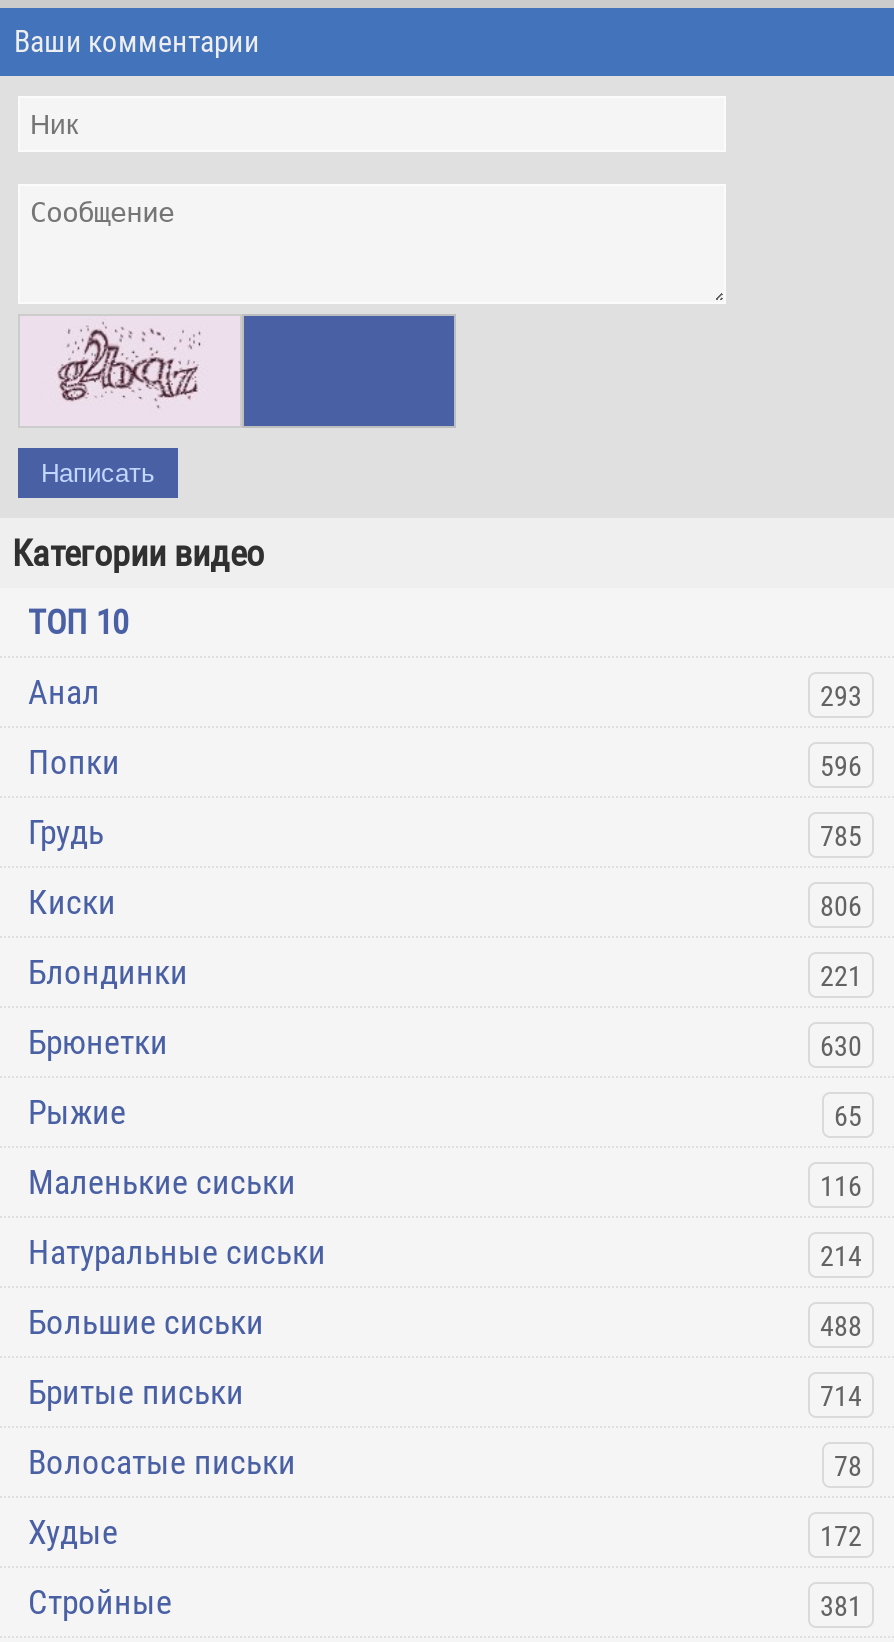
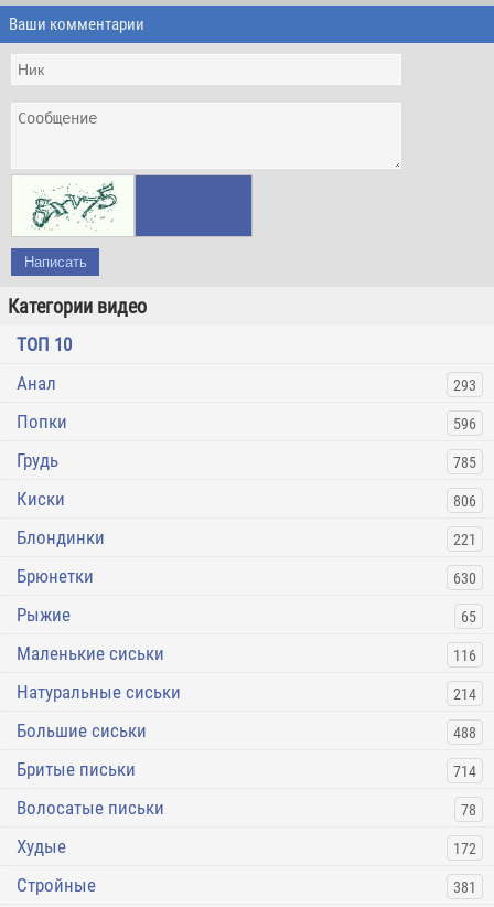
- [image]
+ [image]
